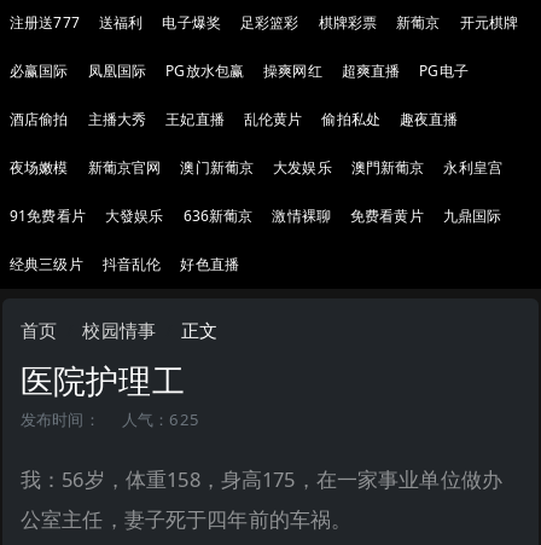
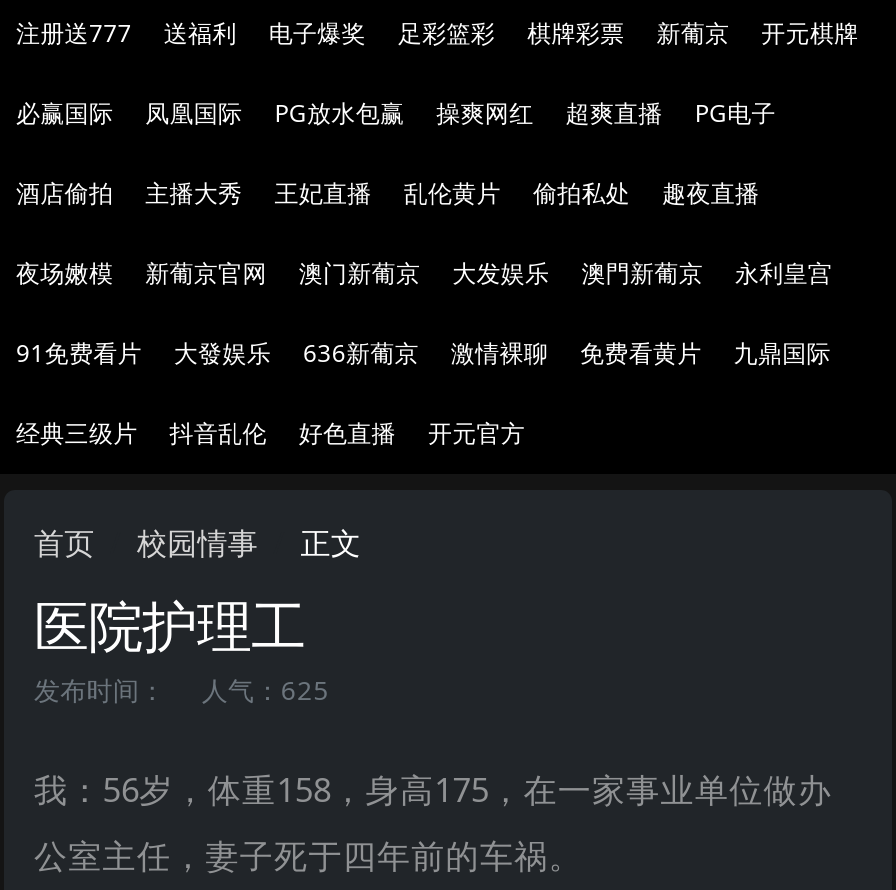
+ 开元官方
